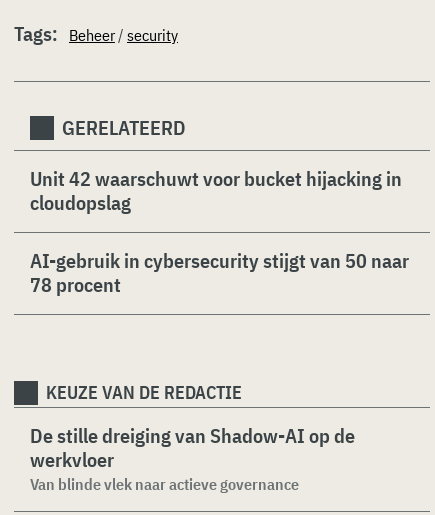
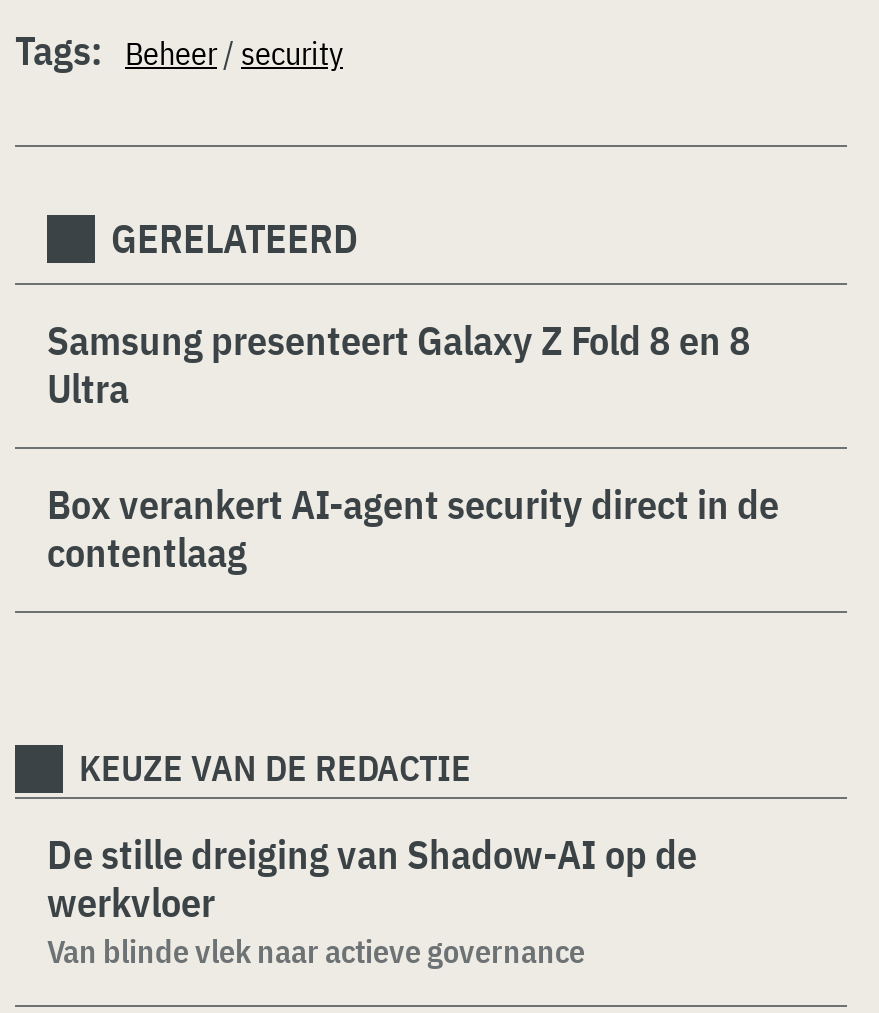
- Unit 42 waarschuwt voor bucket hijacking in
- cloudopslag
+ Samsung presenteert Galaxy Z Fold 8 en 8
+ Ultra

- AI-gebruik in cybersecurity stijgt van 50 naar
- 78 procent
+ Box verankert AI-agent security direct in de
+ contentlaag
